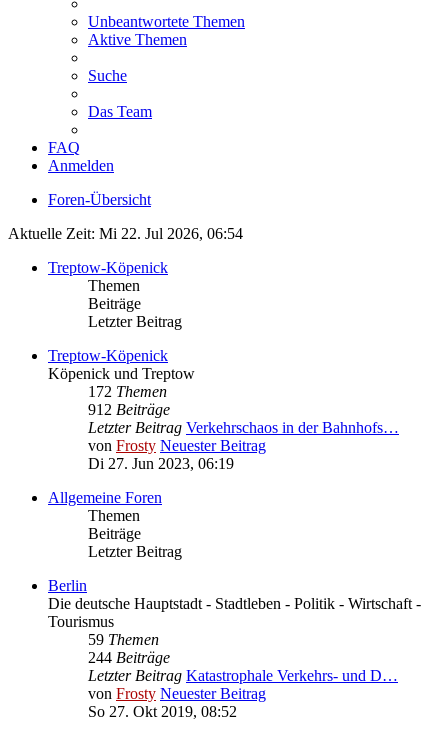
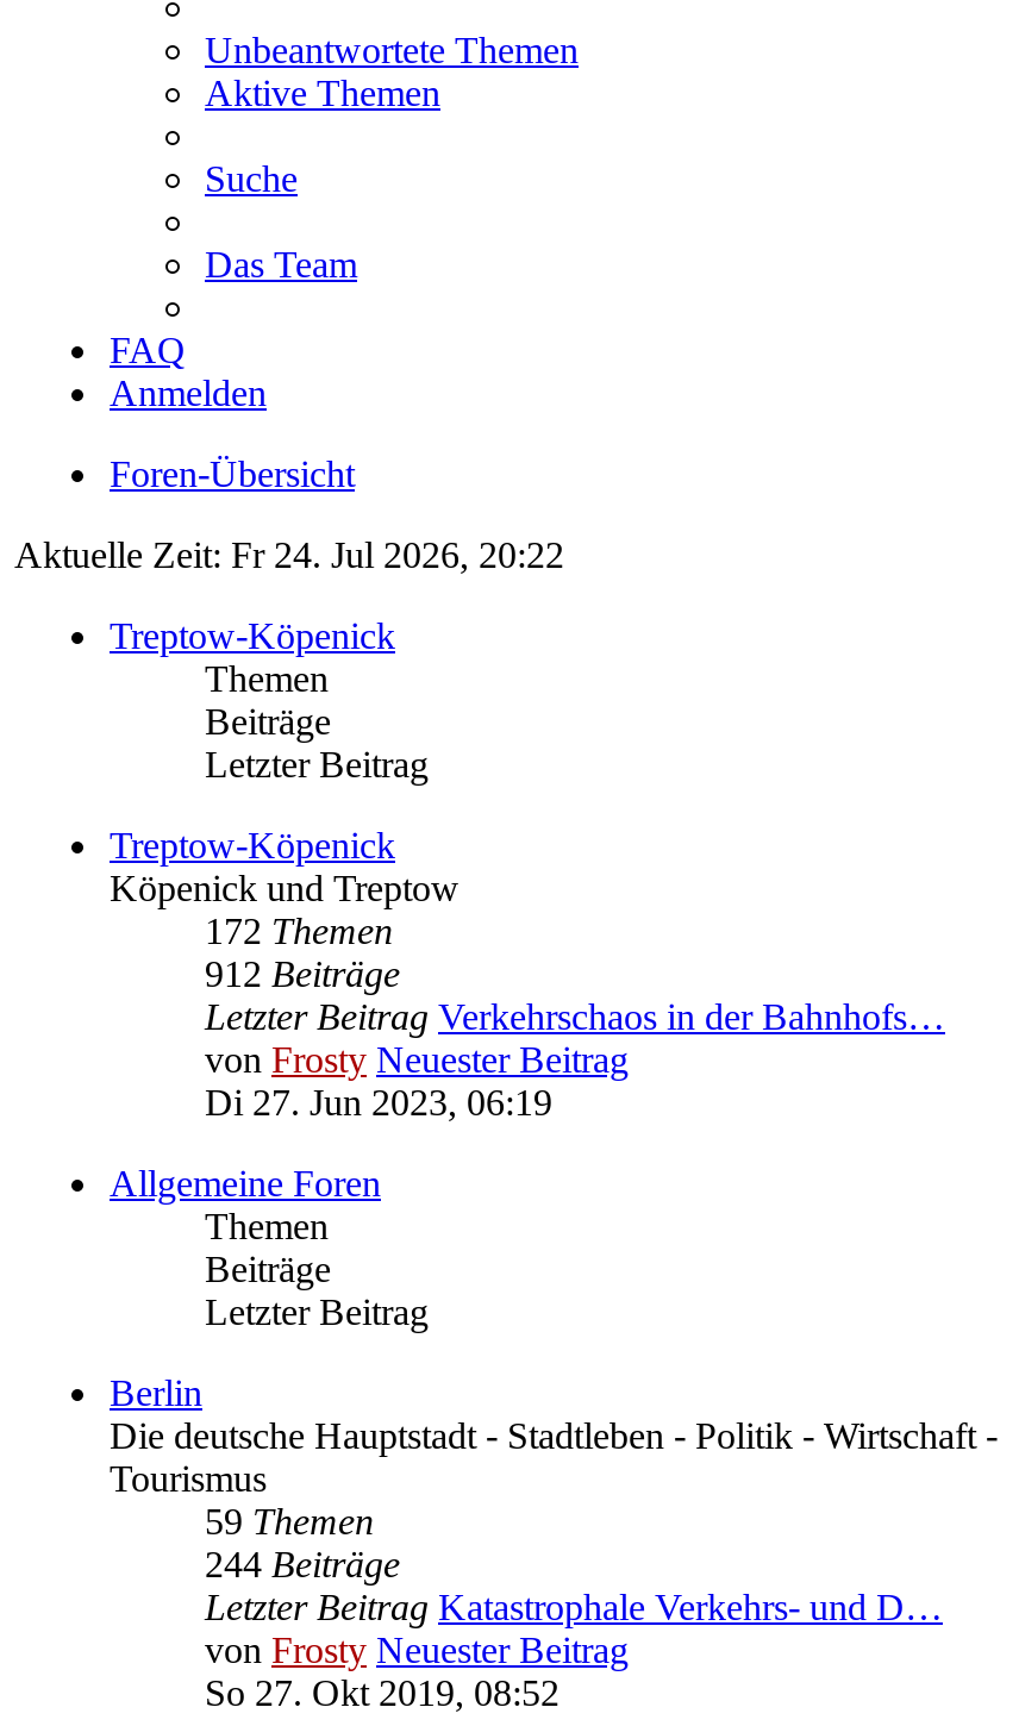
- Aktuelle Zeit: Mi 22. Jul 2026, 06:54
+ Aktuelle Zeit: Fr 24. Jul 2026, 20:22
